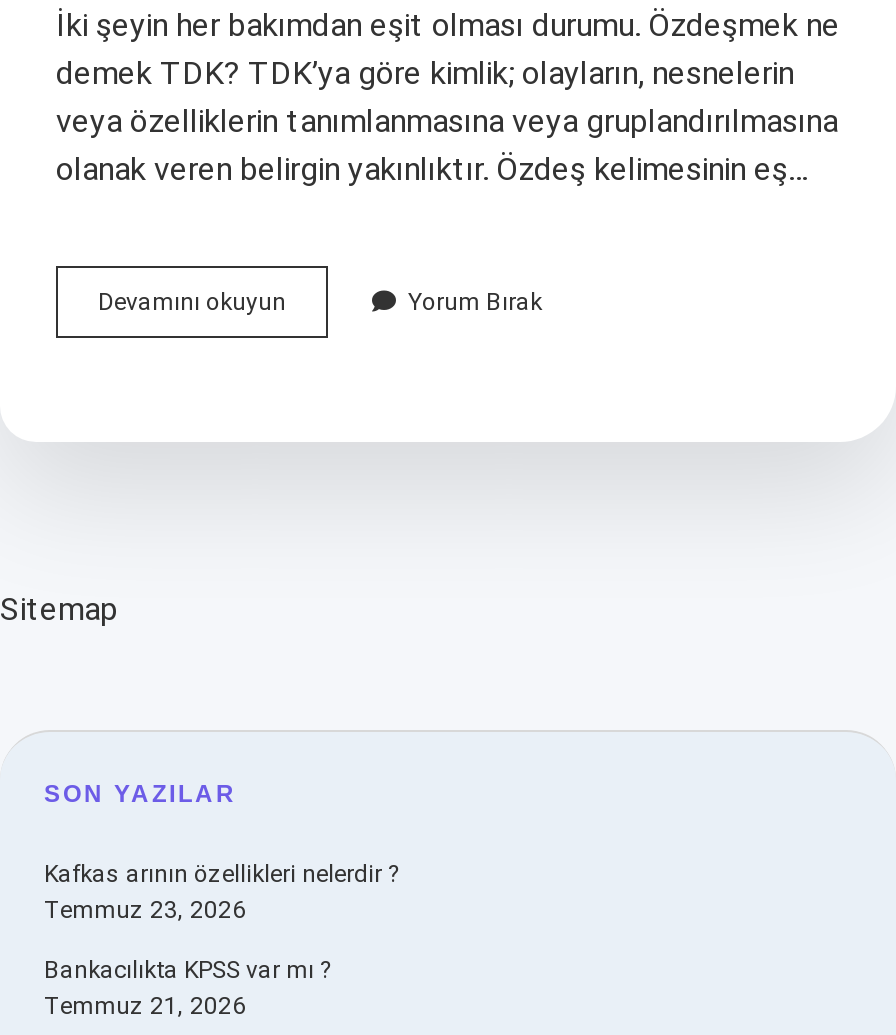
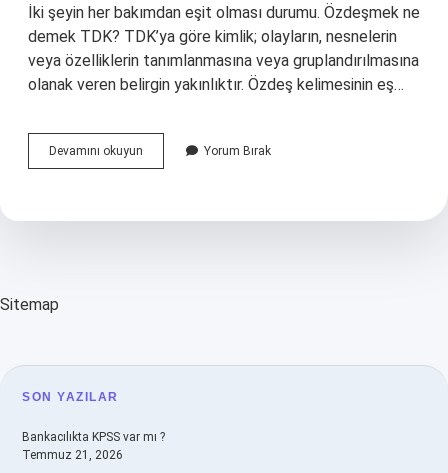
- Kafkas arının özellikleri nelerdir ?
- Temmuz 23, 2026
